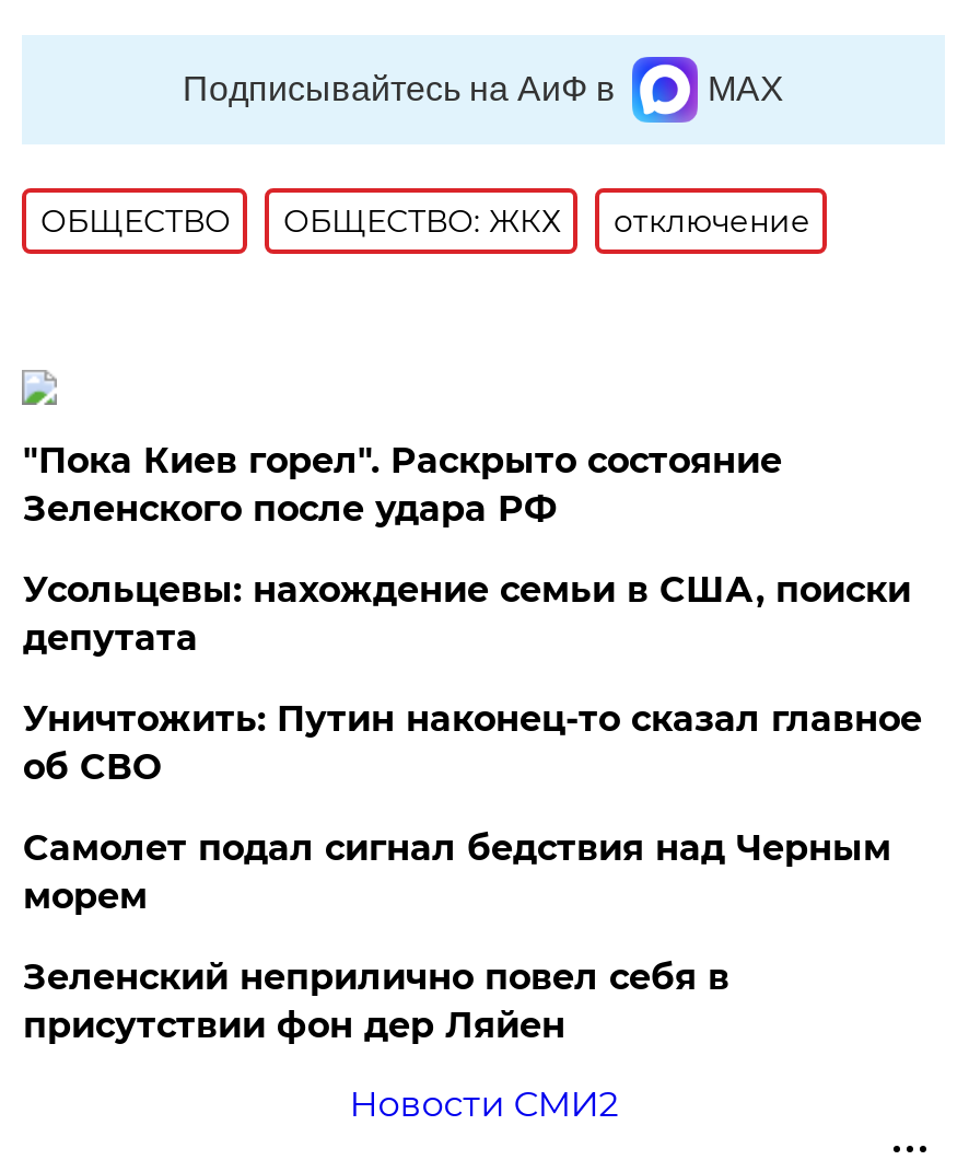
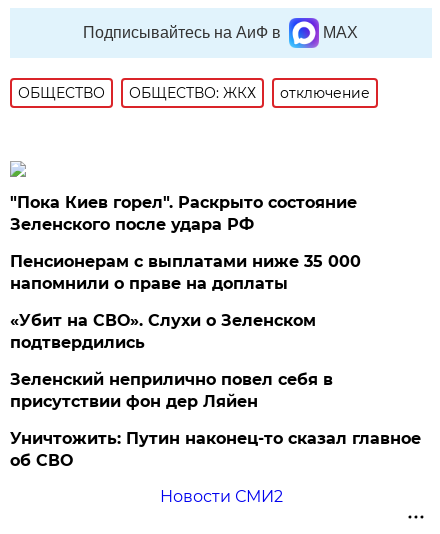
- Усольцевы: нахождение семьи в США, поиски
- депутата
- Самолет подал сигнал бедствия над Черным
- морем
+ Пенсионерам с выплатами ниже 35 000
+ напомнили о праве на доплаты
+ «Убит на СВО». Слухи о Зеленском
+ подтвердились

moved down: Уничтожить: Путин наконец-то сказал главное | об СВО

moved up: Зеленский неприлично повел cебя в | присутствии фон дер Ляйен
